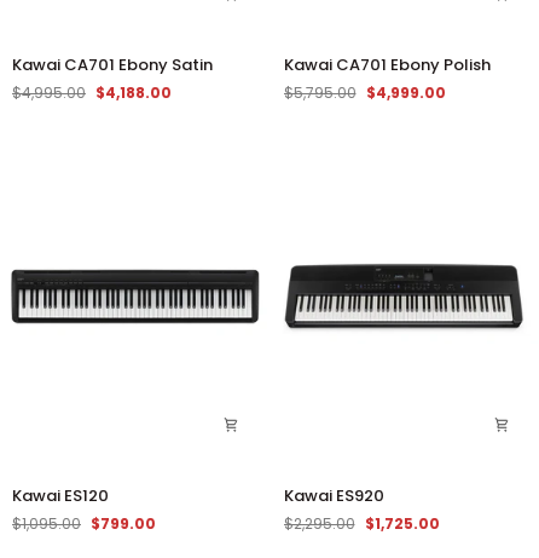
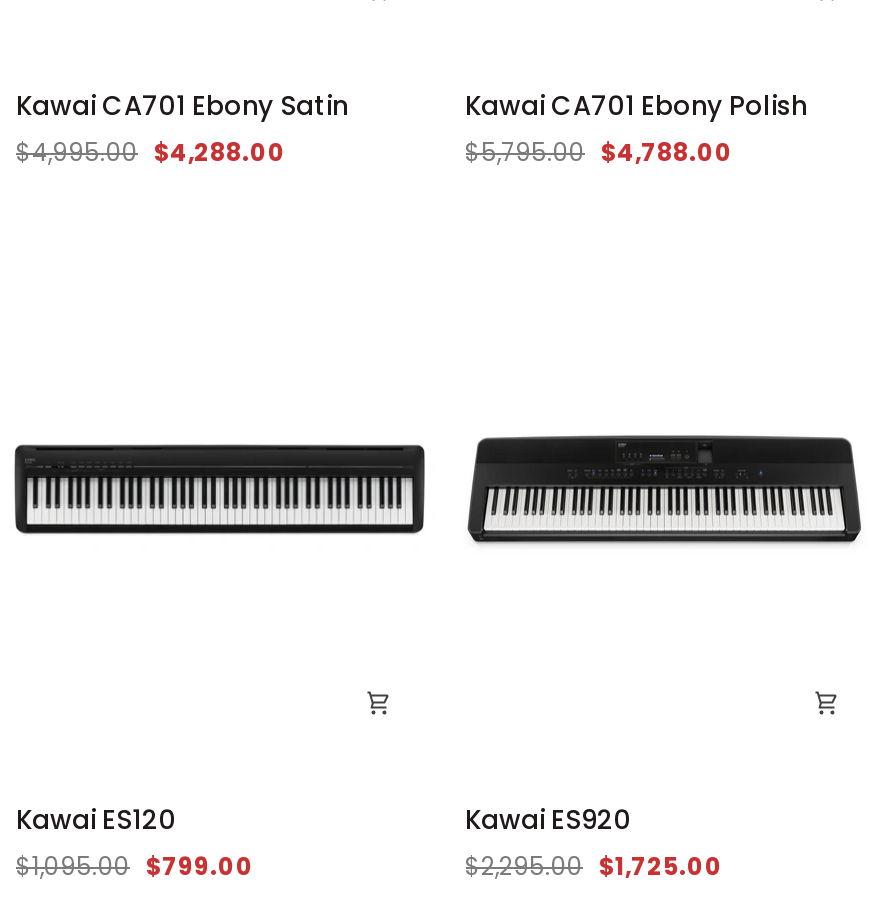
- $4,188.00
+ $4,288.00

- $4,999.00
+ $4,788.00
